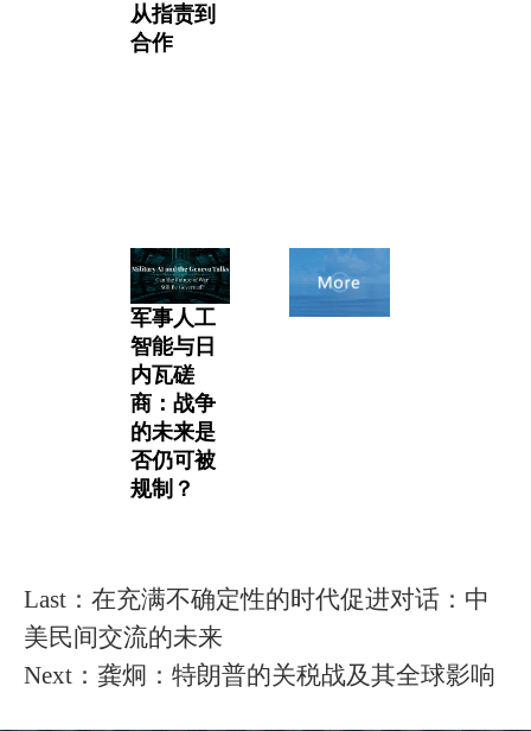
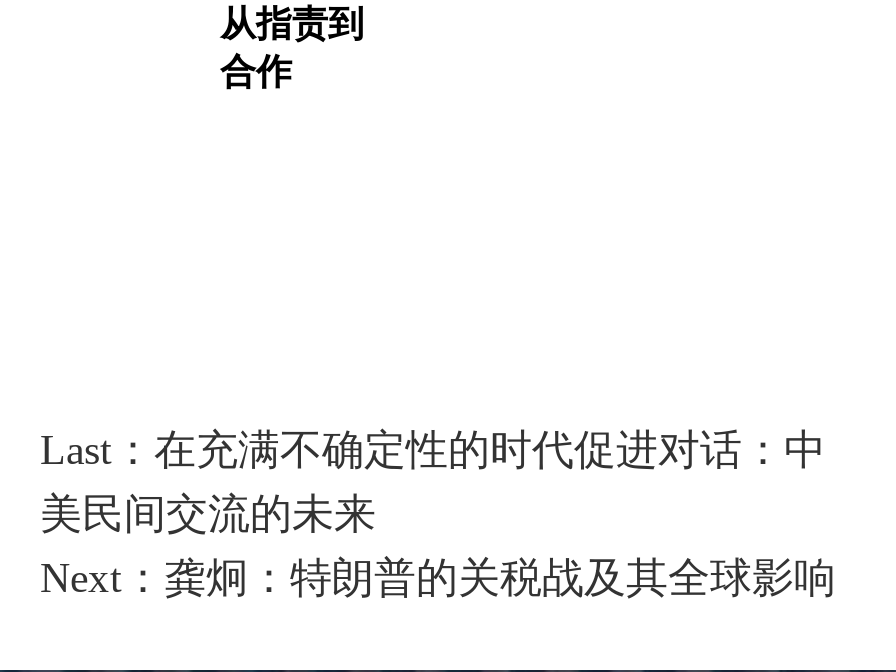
- [image]
- 军事人工
- 智能与日
- 内瓦磋
- 商：战争
- 的未来是
- 否仍可被
- 规制？

- [image]
